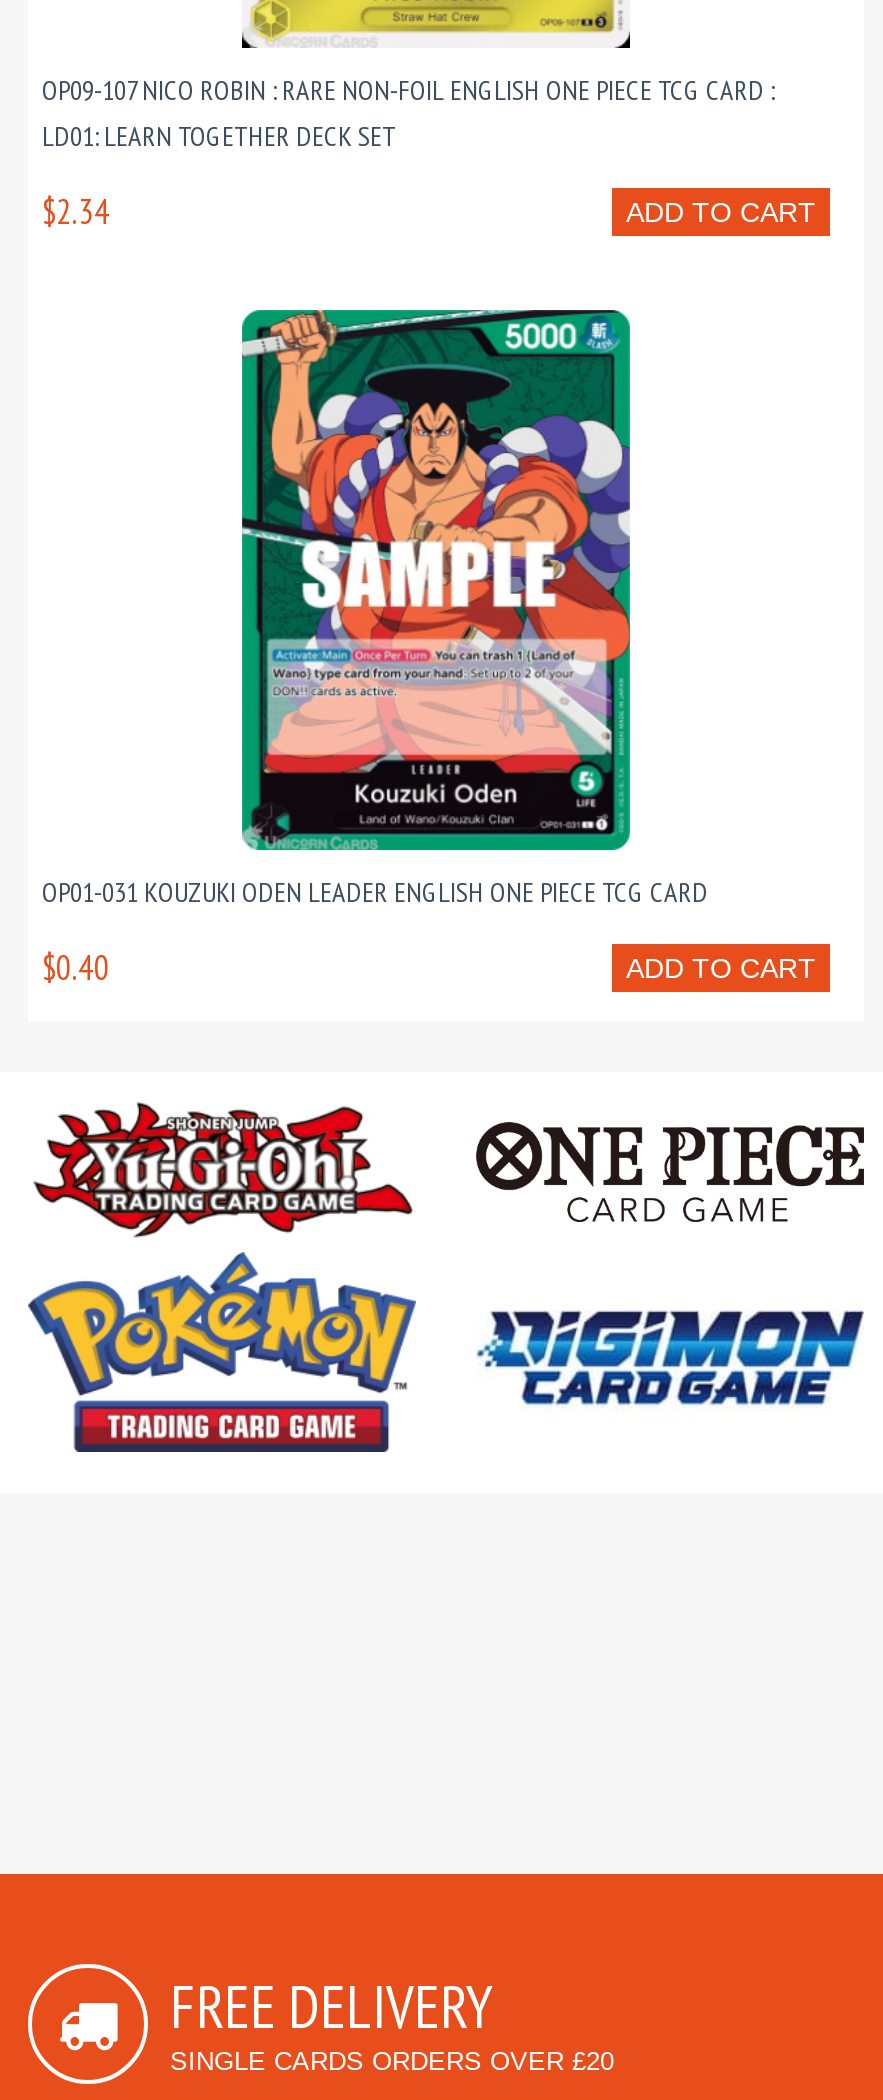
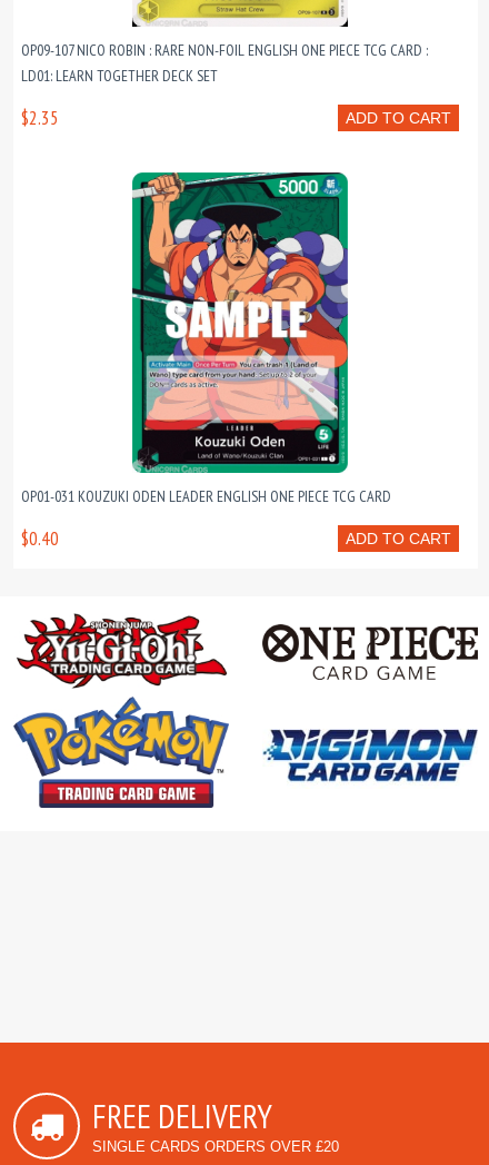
- $2.34
+ $2.35
